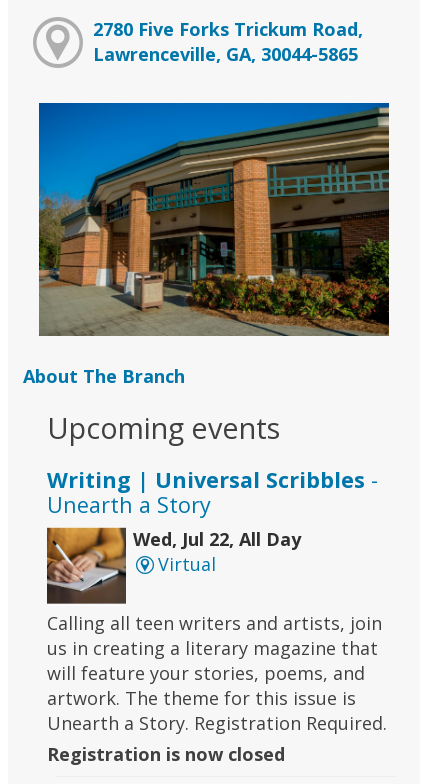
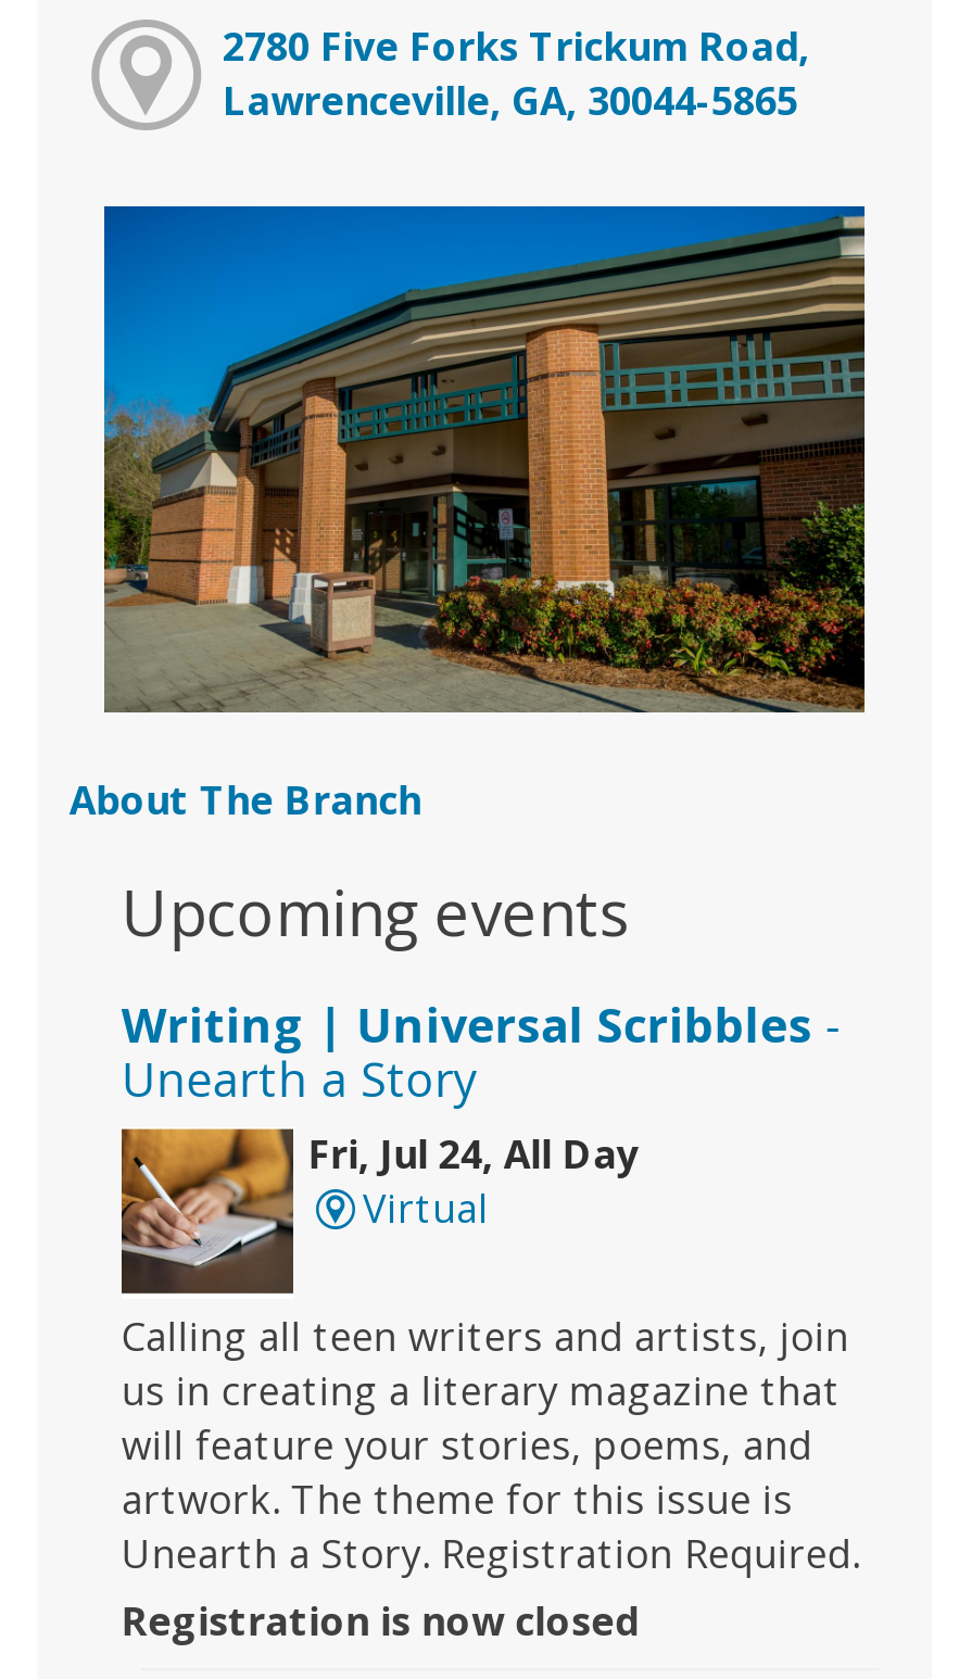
- Wed, Jul 22, All Day
+ Fri, Jul 24, All Day
